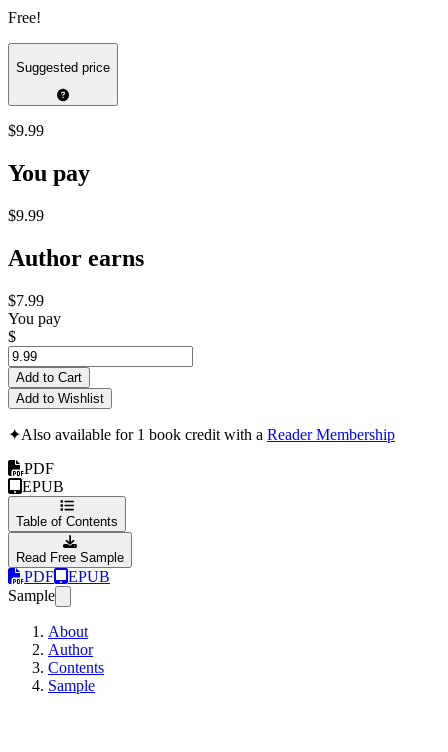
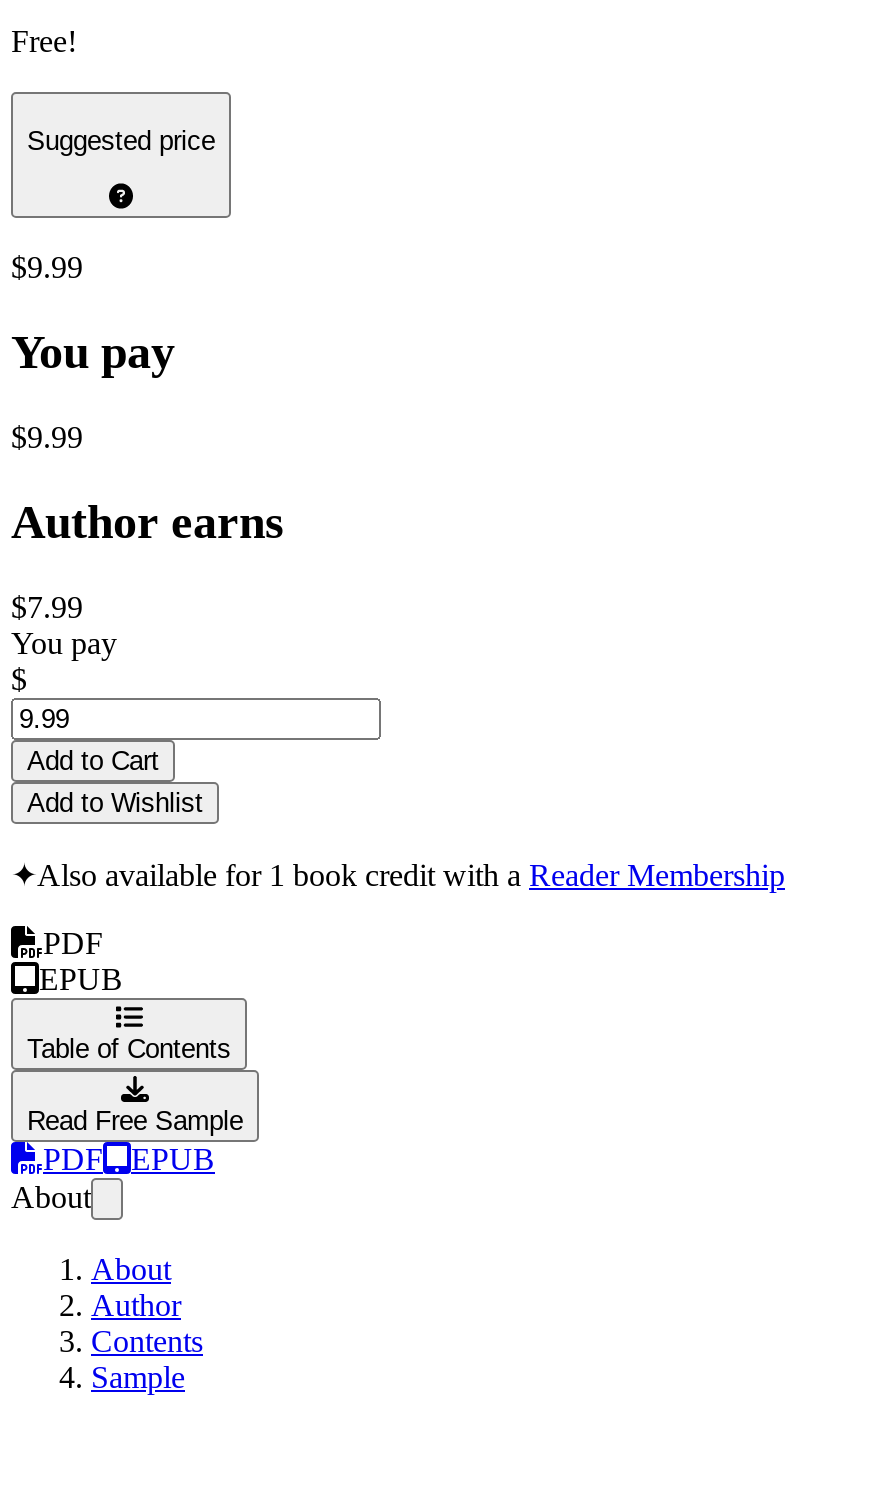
- Sample
+ About
